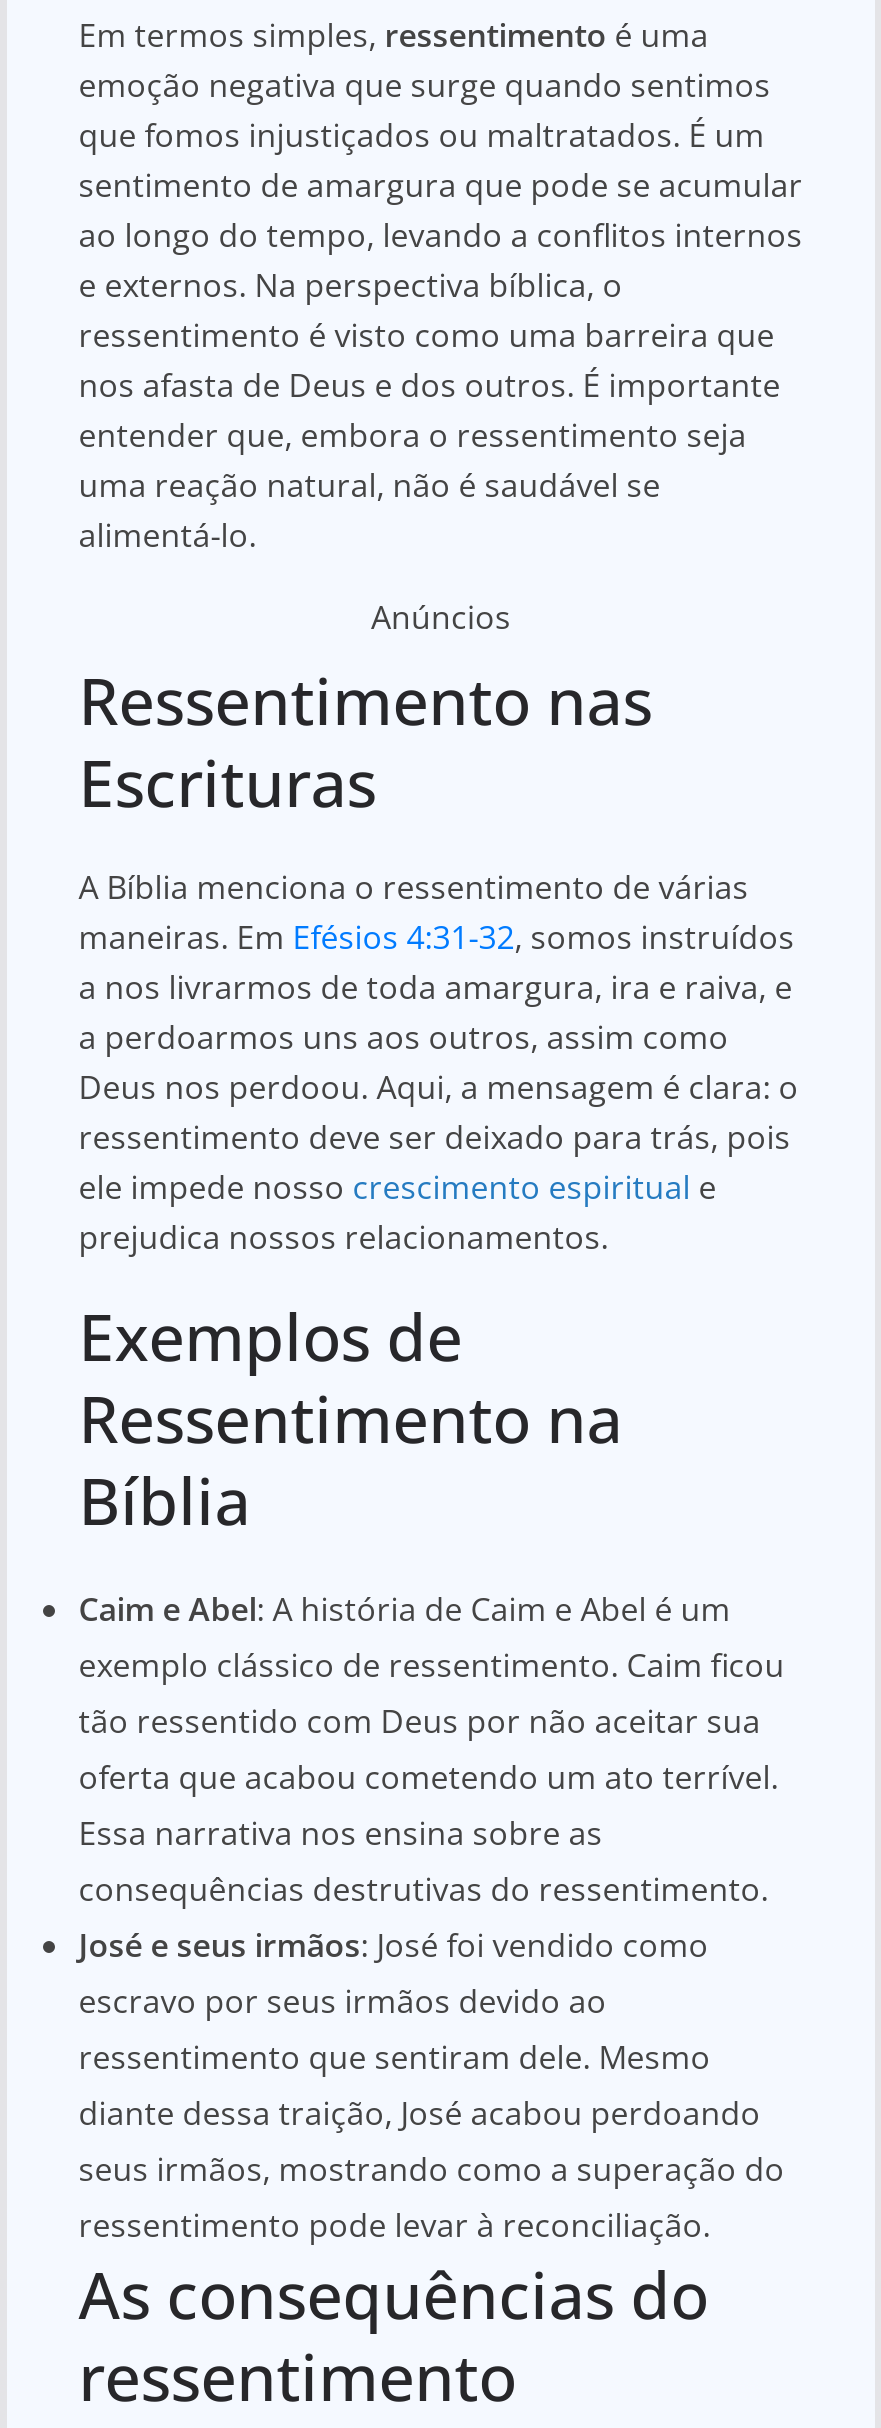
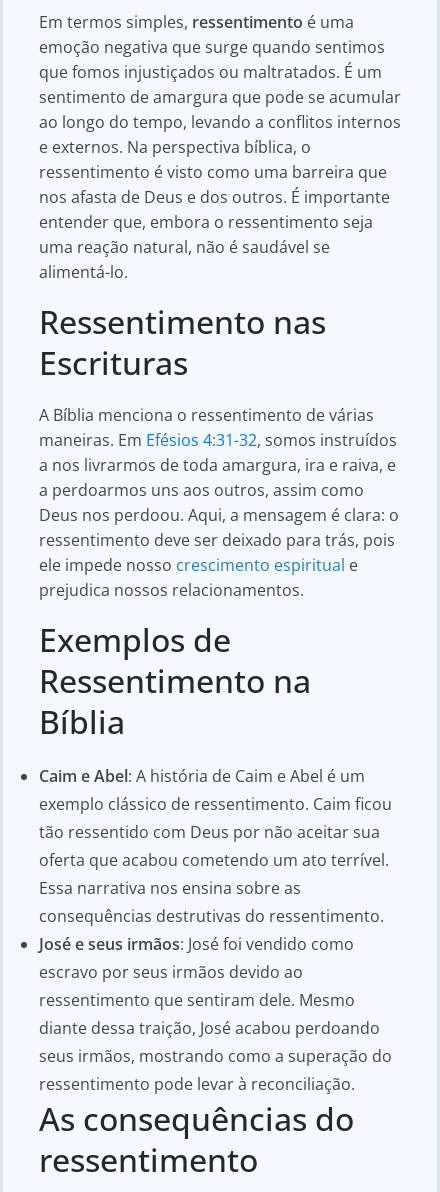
- Anúncios
